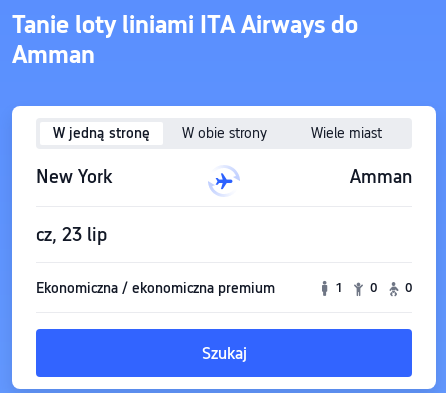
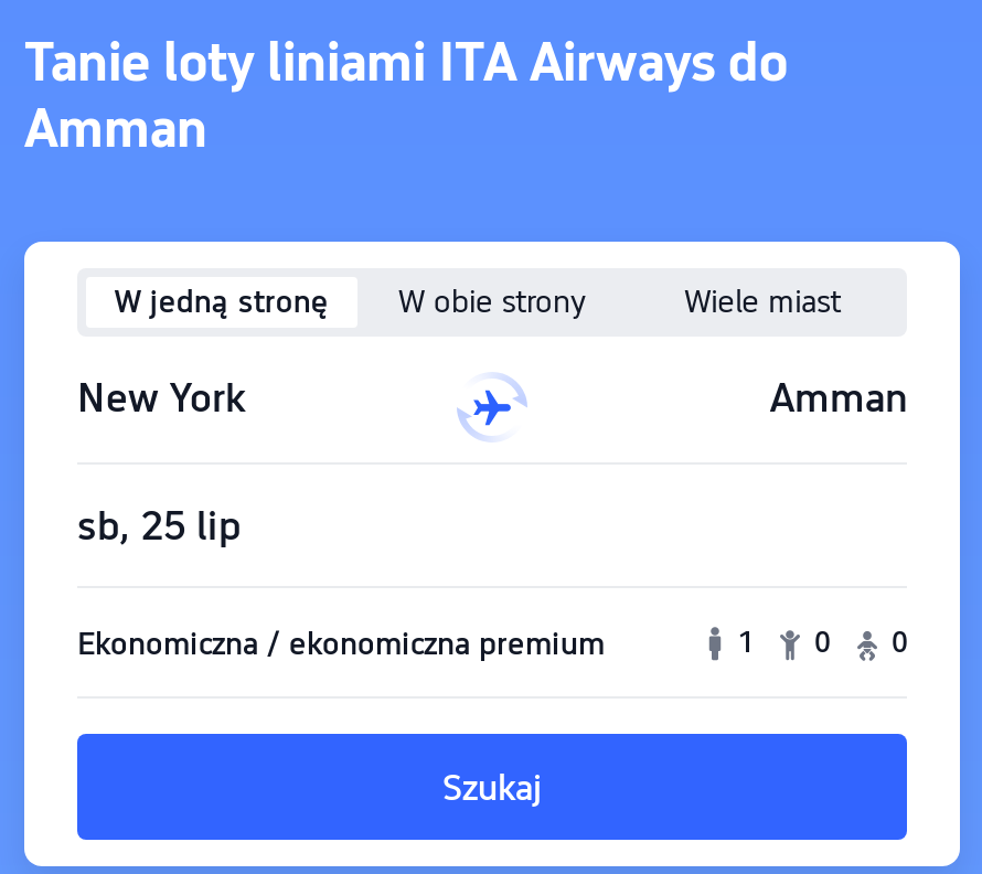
- cz, 23 lip
+ sb, 25 lip
